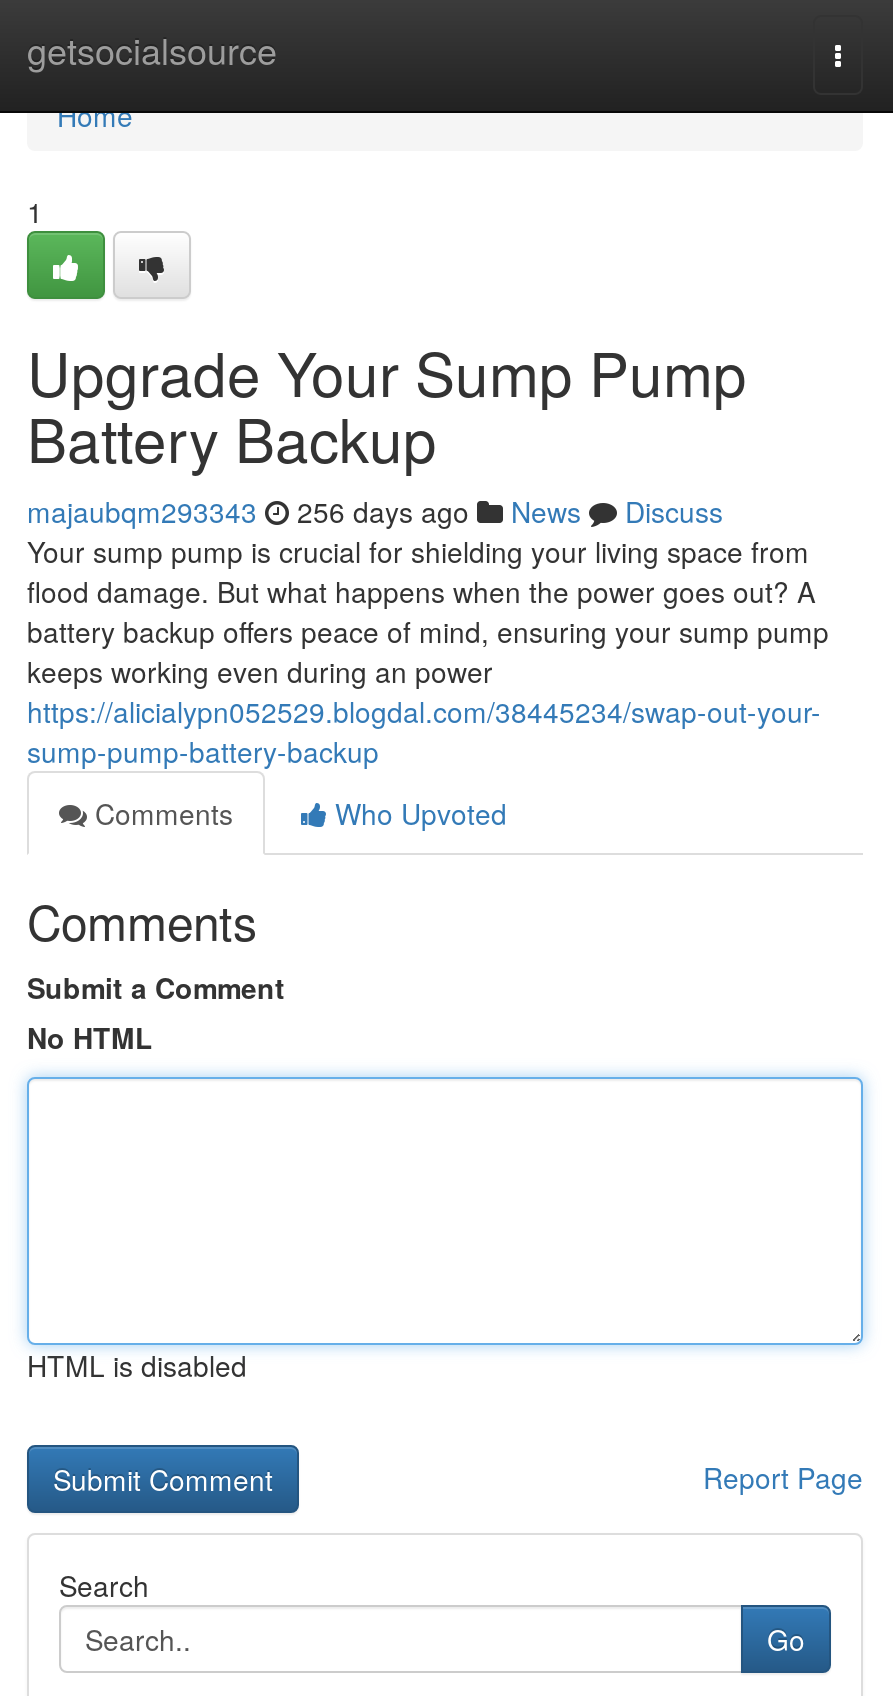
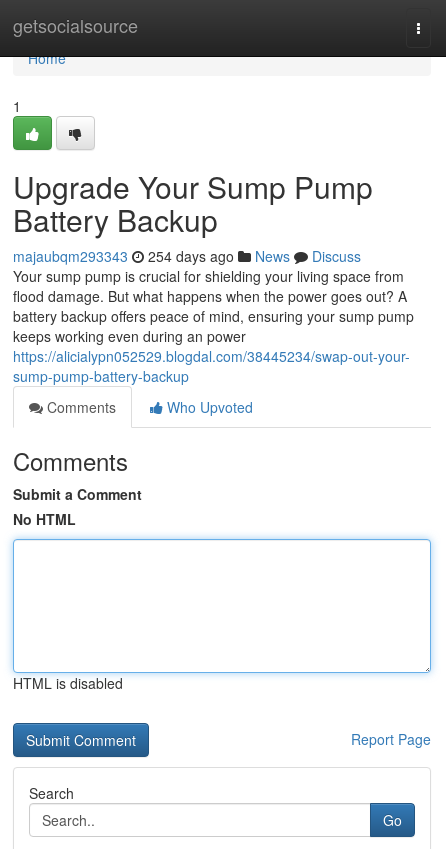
- majaubqm293343 256 days ago News Discuss
+ majaubqm293343 254 days ago News Discuss
